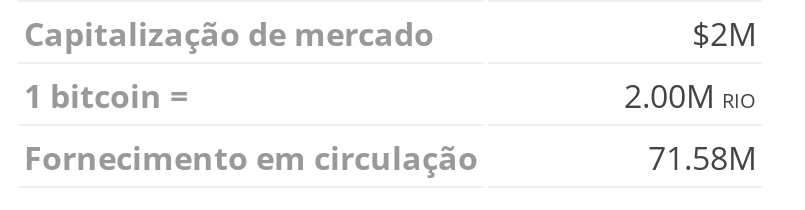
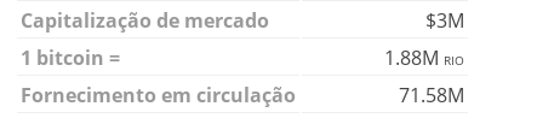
- $2M
+ $3M

- 2.00M RIO
+ 1.88M RIO
